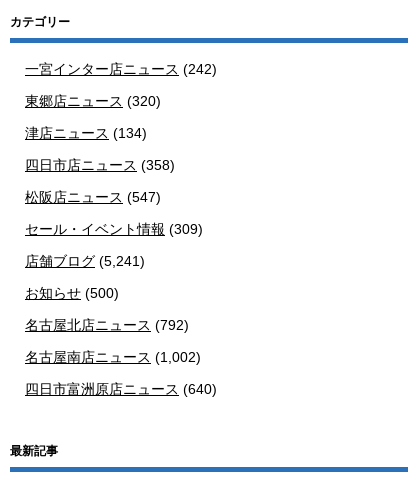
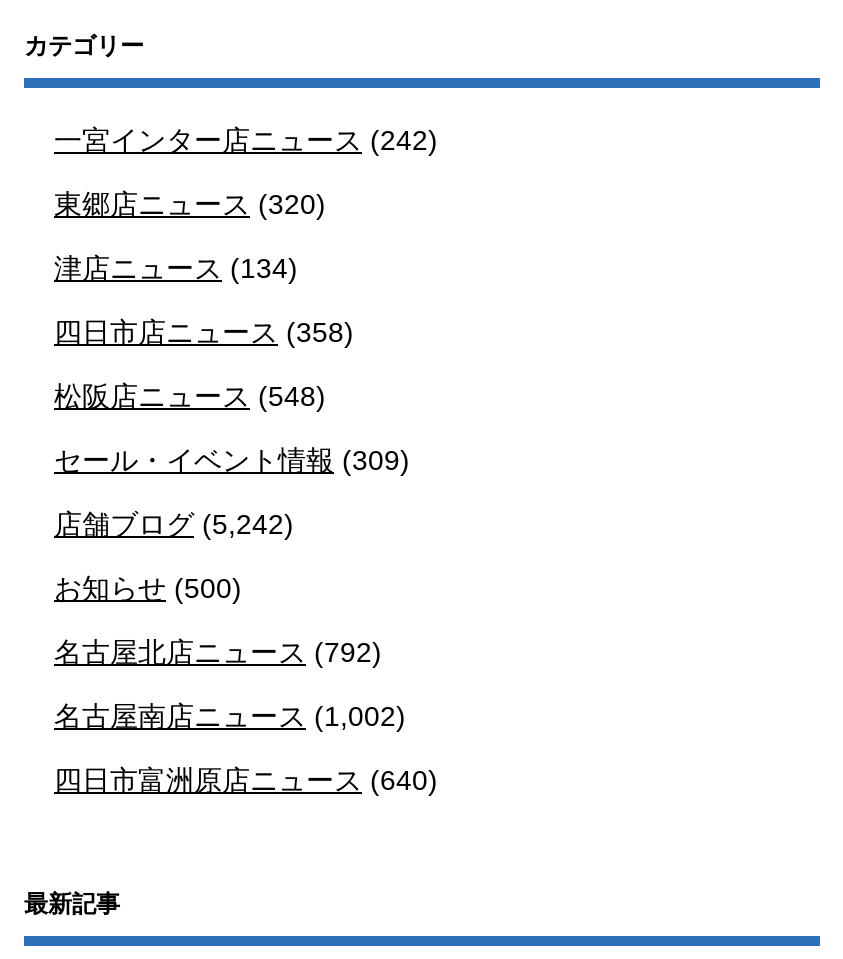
- 松阪店ニュース(547)
+ 松阪店ニュース(548)

- 店舗ブログ(5,241)
+ 店舗ブログ(5,242)
